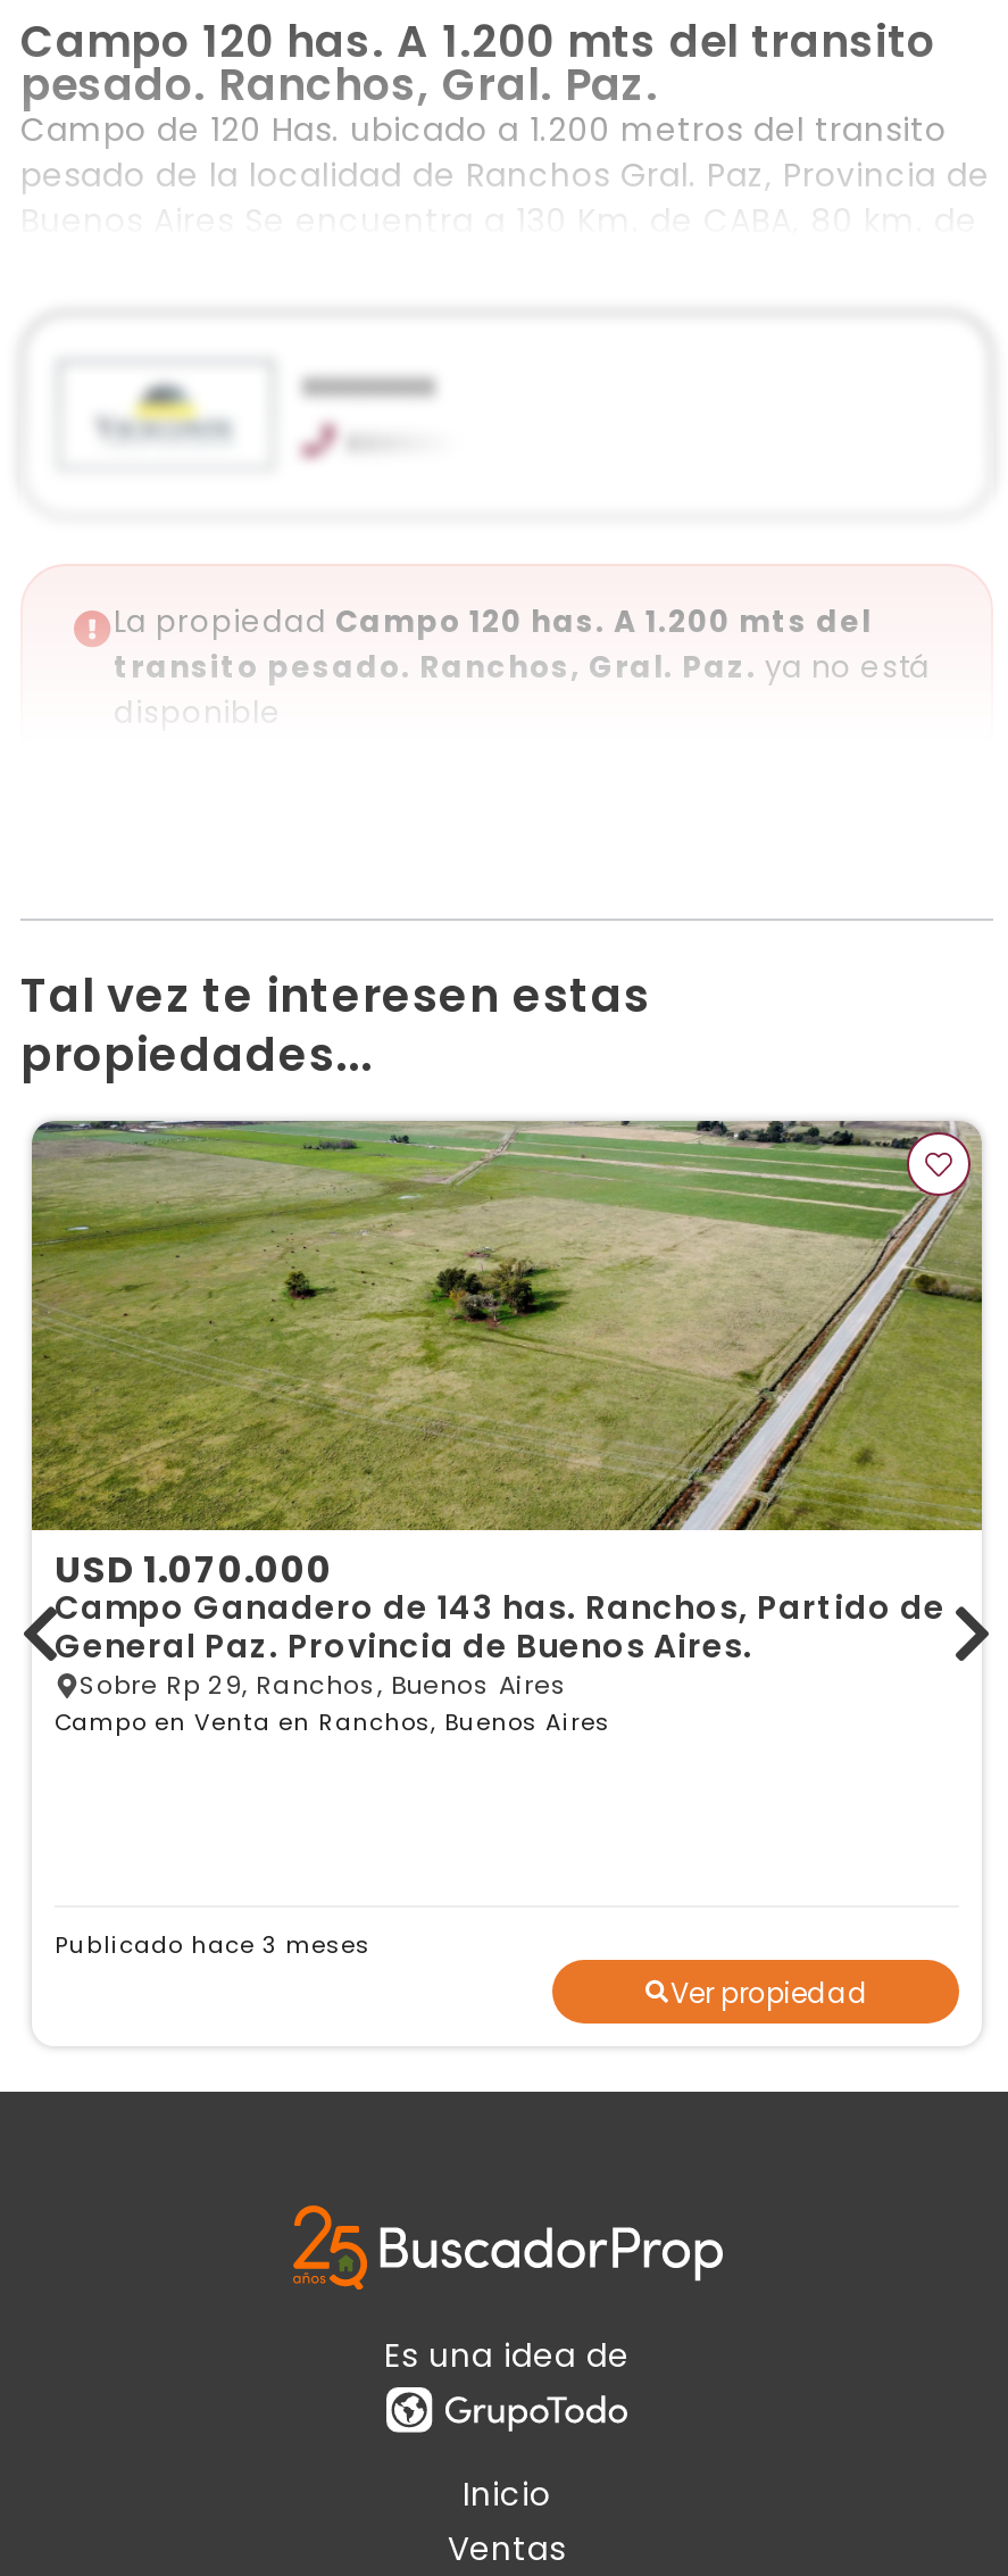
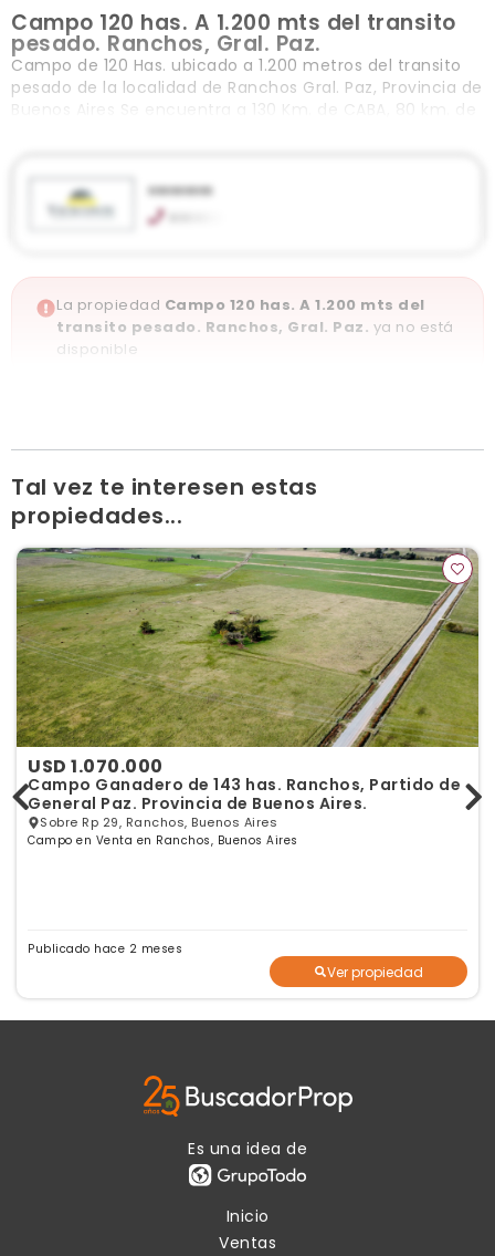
- Publicado hace 3 meses
+ Publicado hace 2 meses
